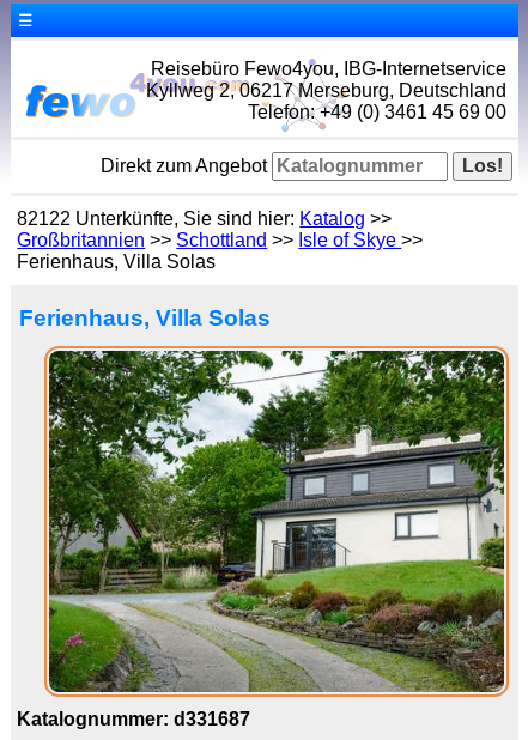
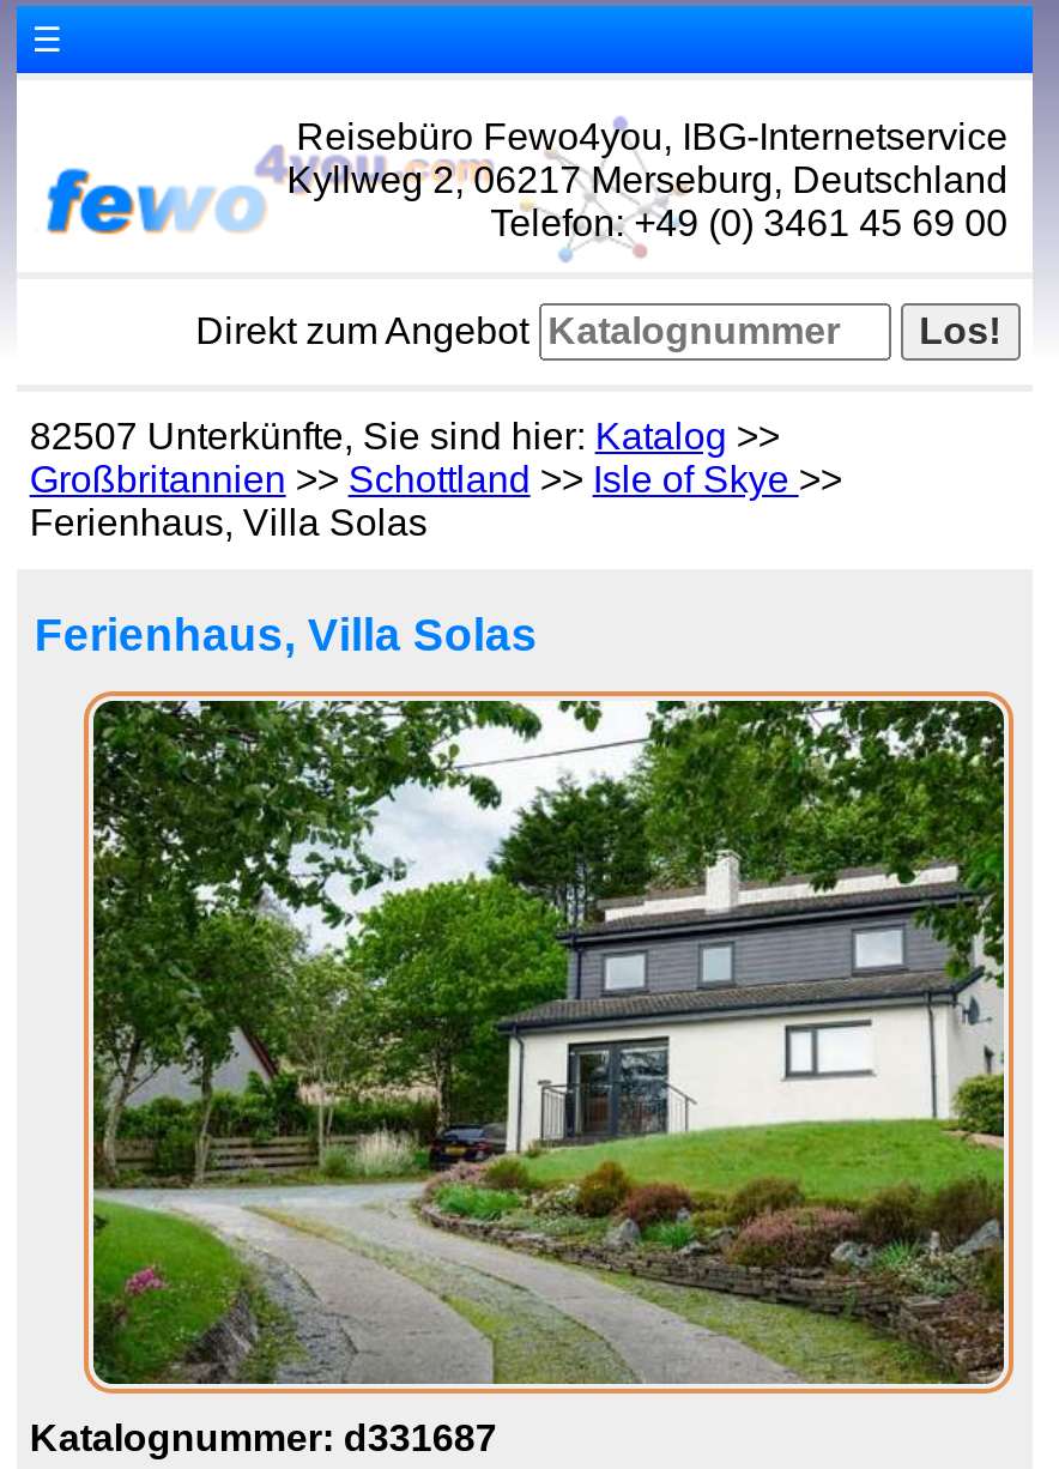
- 82122 Unterkünfte, Sie sind hier: Katalog >>
+ 82507 Unterkünfte, Sie sind hier: Katalog >>
